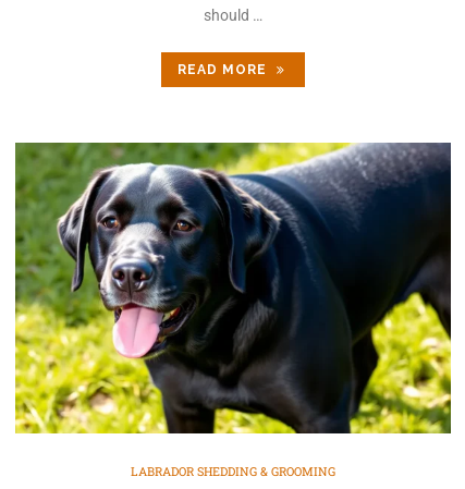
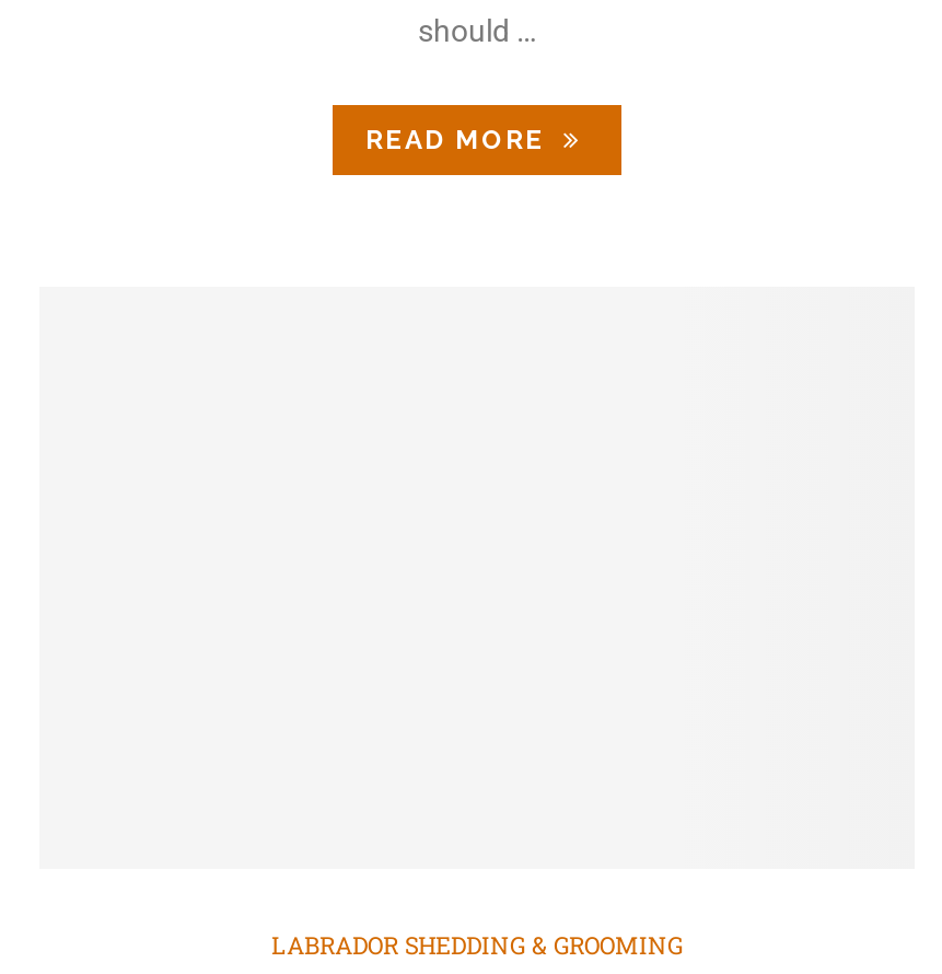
- [image]
